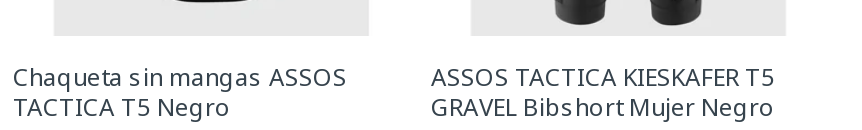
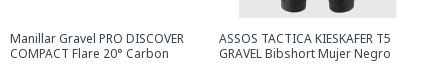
- Chaqueta sin mangas ASSOS
- TACTICA T5 Negro
+ Manillar Gravel PRO DISCOVER
+ COMPACT Flare 20° Carbon
